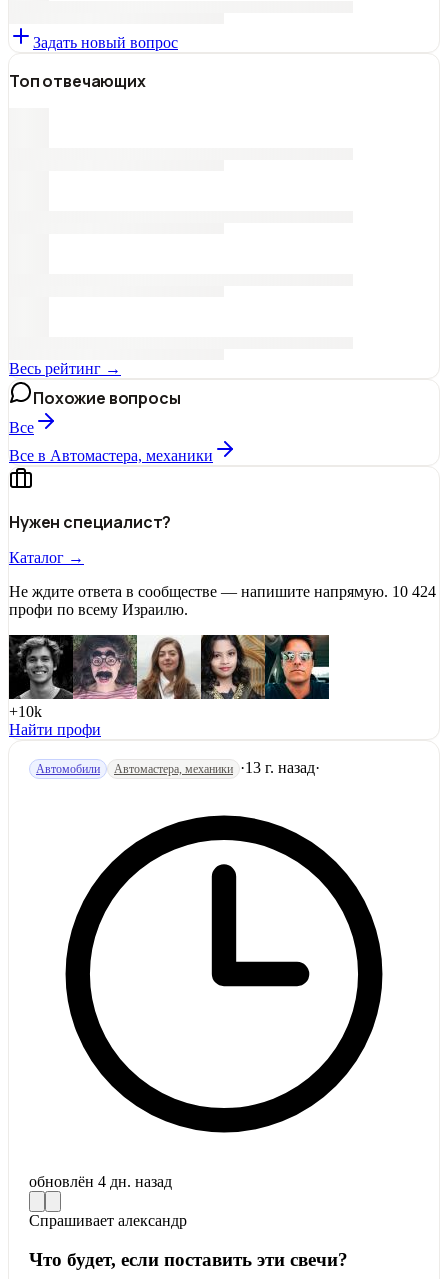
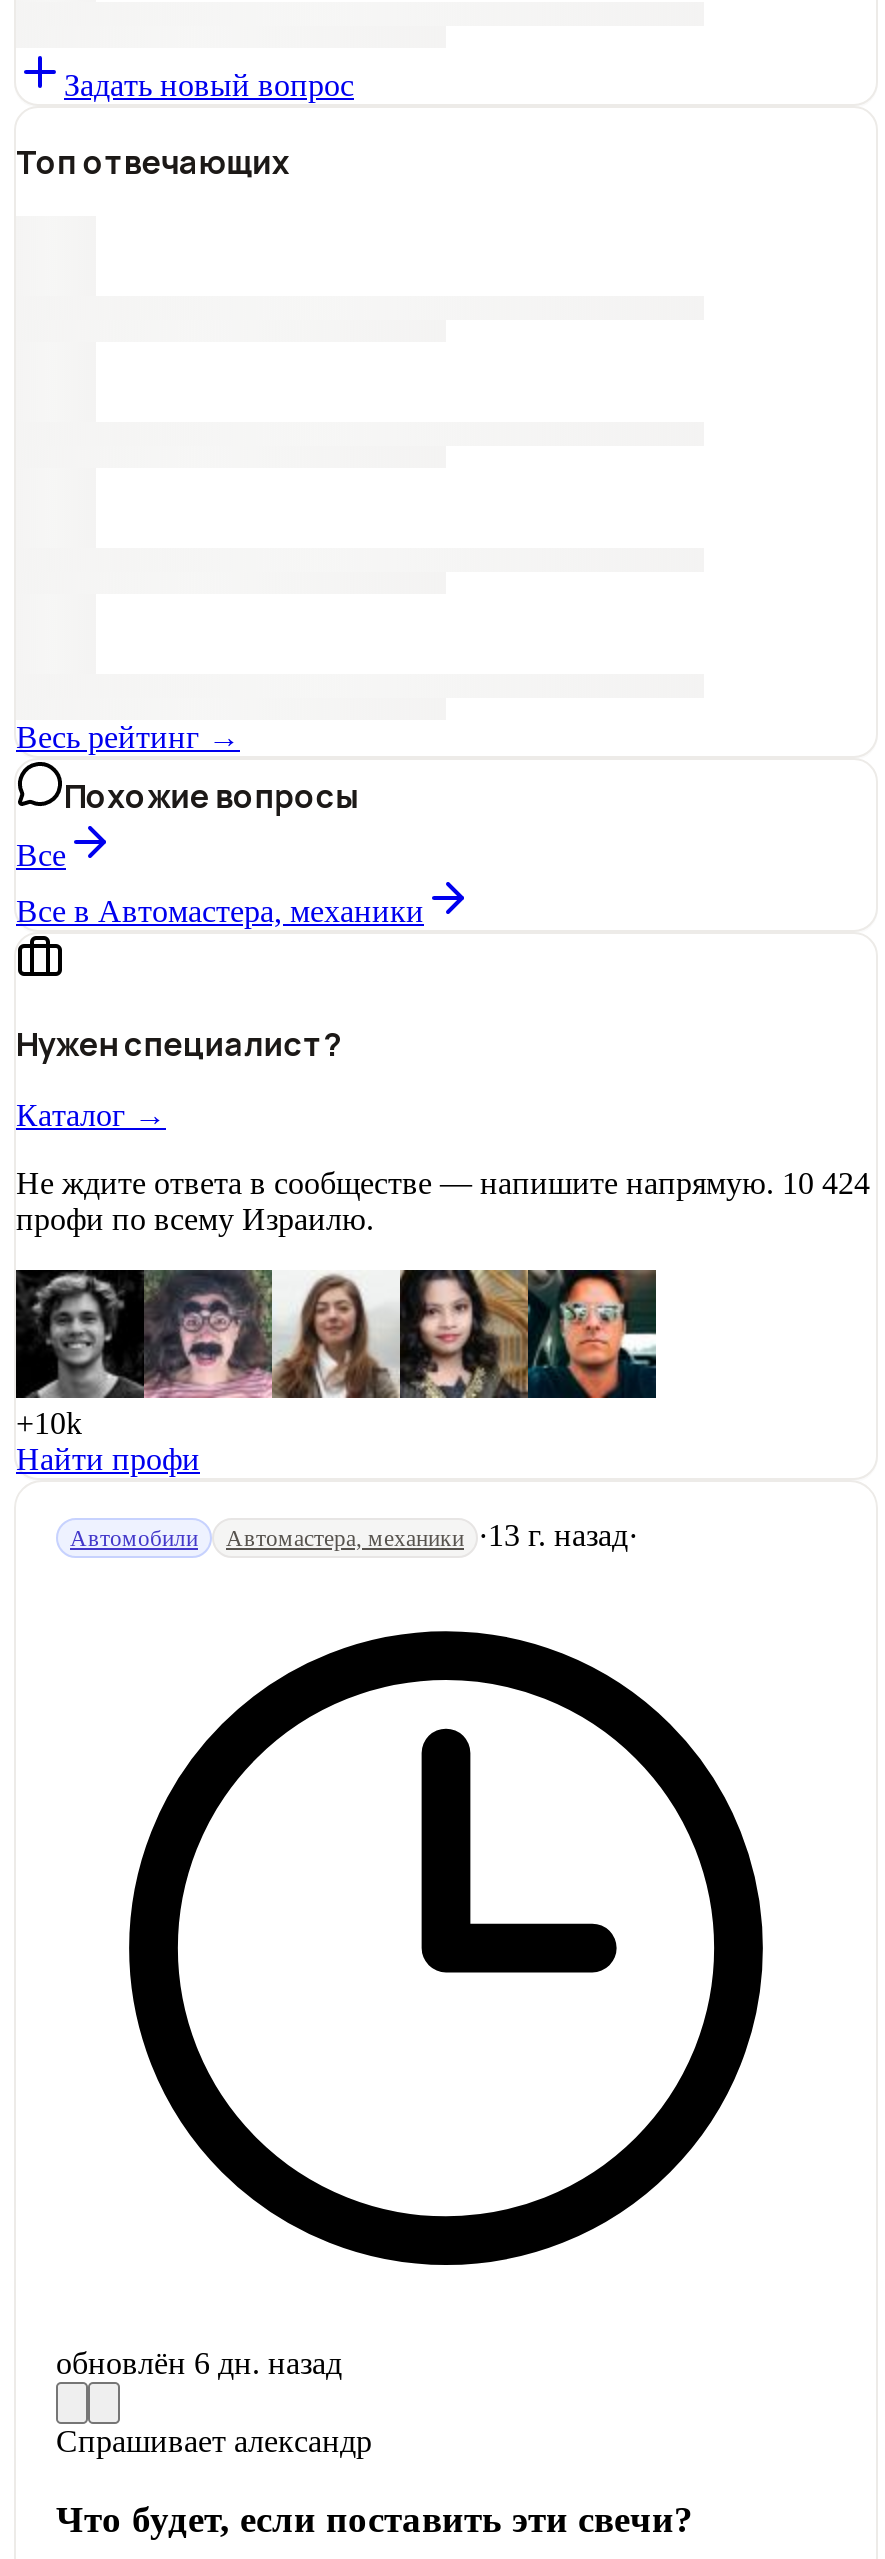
- обновлён 4 дн. назад
+ обновлён 6 дн. назад
